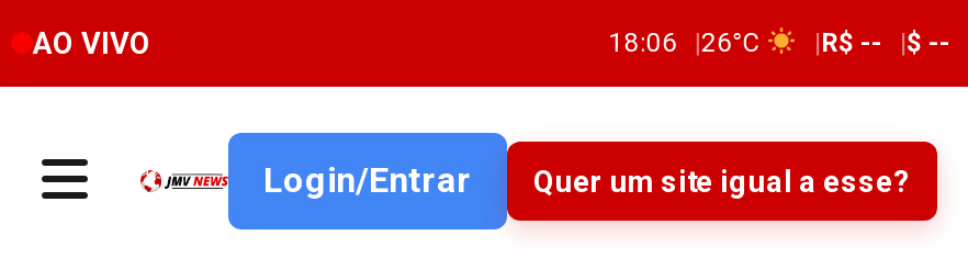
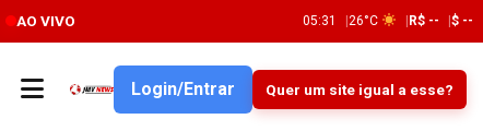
- 18:06
+ 05:31
